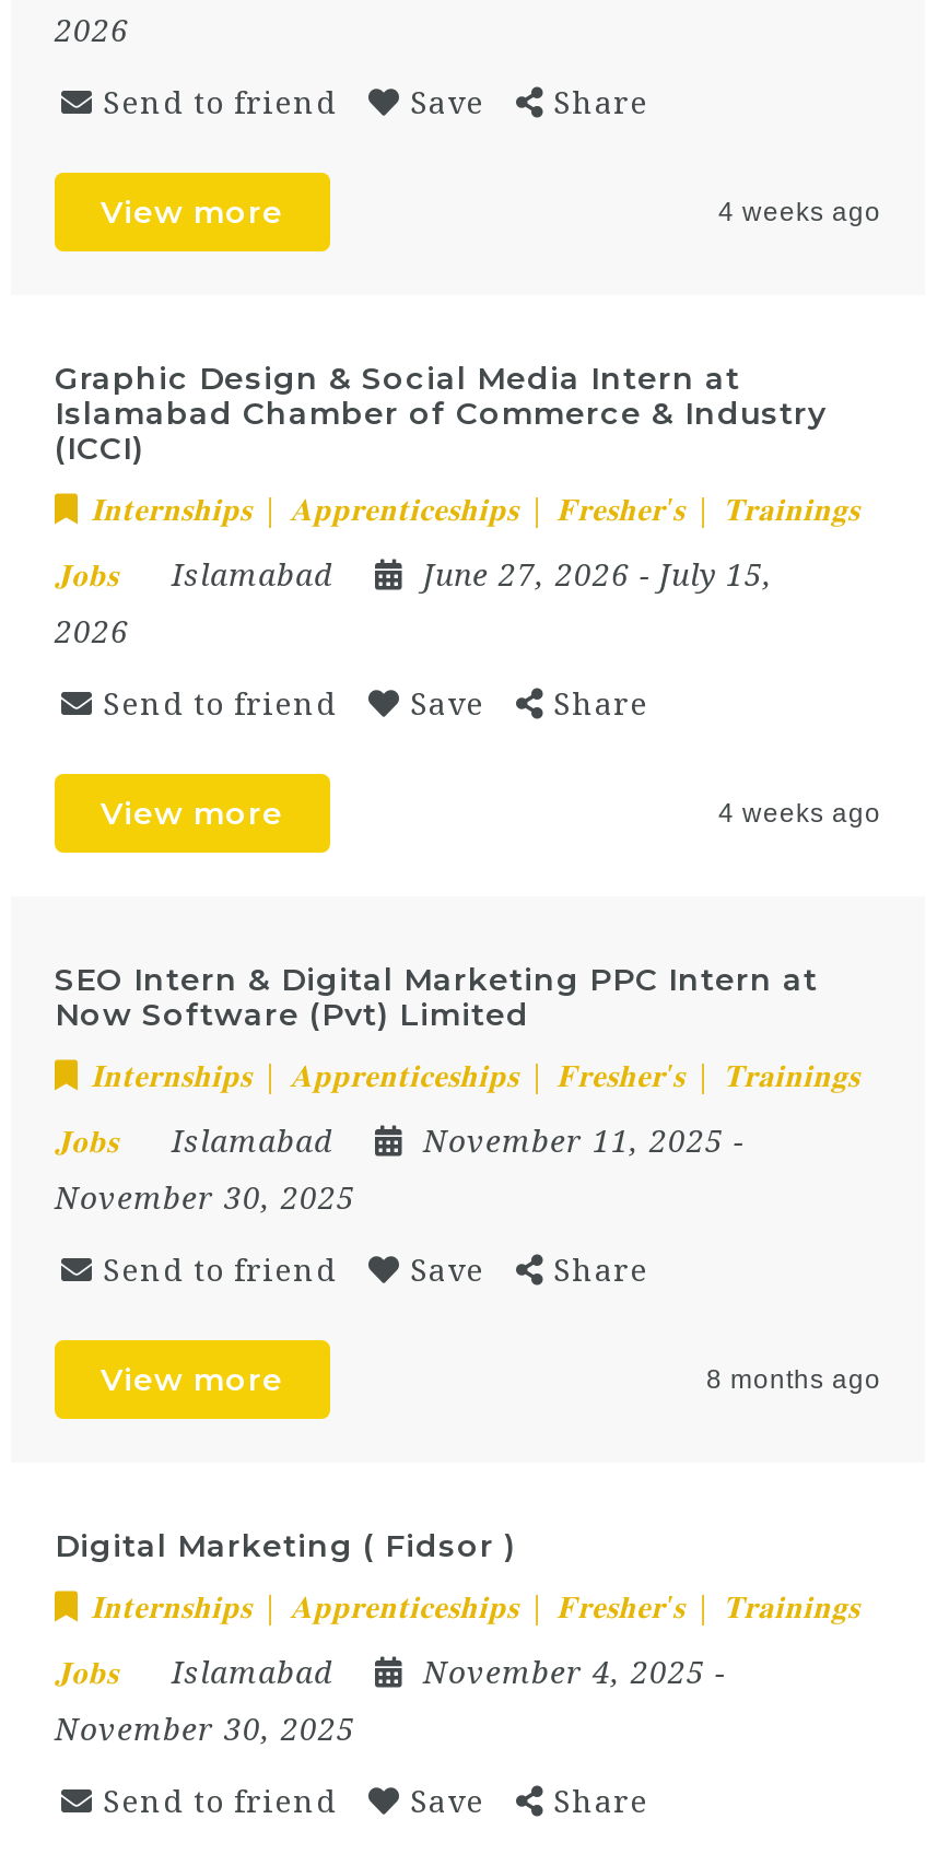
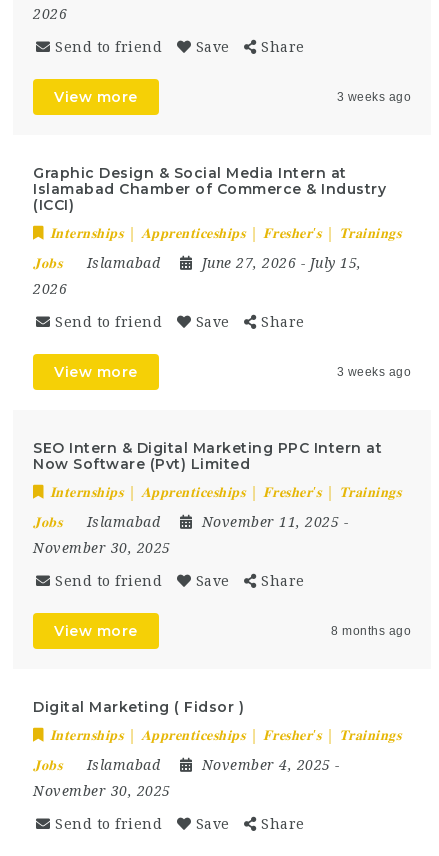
- 4 weeks ago
+ 3 weeks ago

- 4 weeks ago
+ 3 weeks ago
